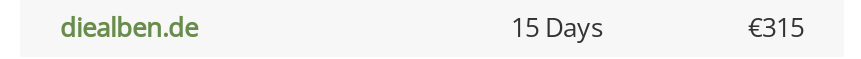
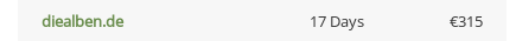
- 15 Days
+ 17 Days
